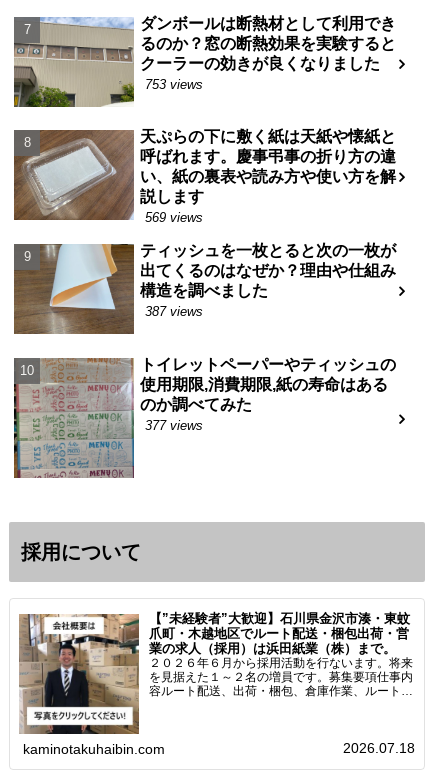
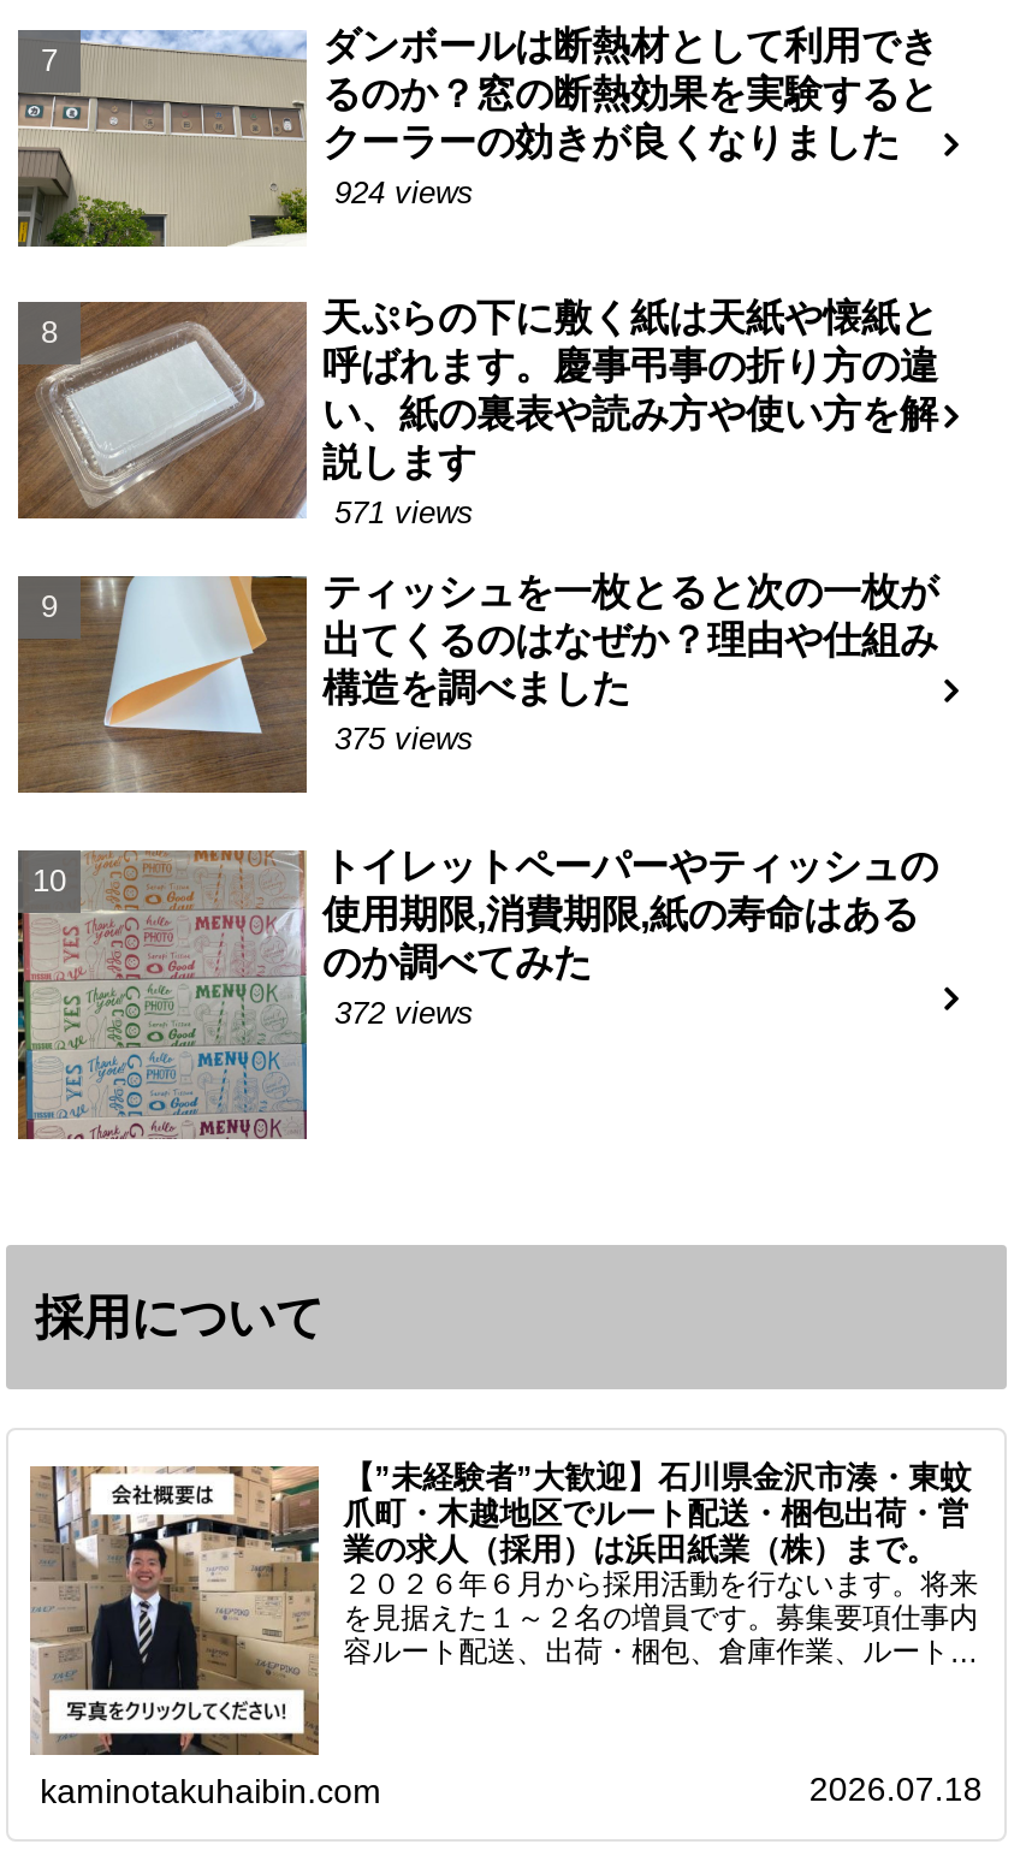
- 753 views
+ 924 views

- 569 views
+ 571 views

- 387 views
+ 375 views

- 377 views
+ 372 views
